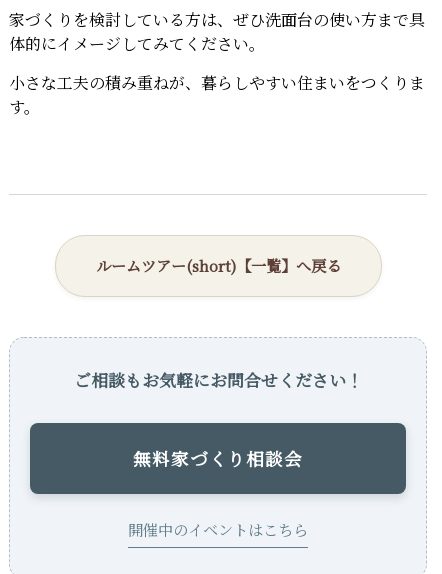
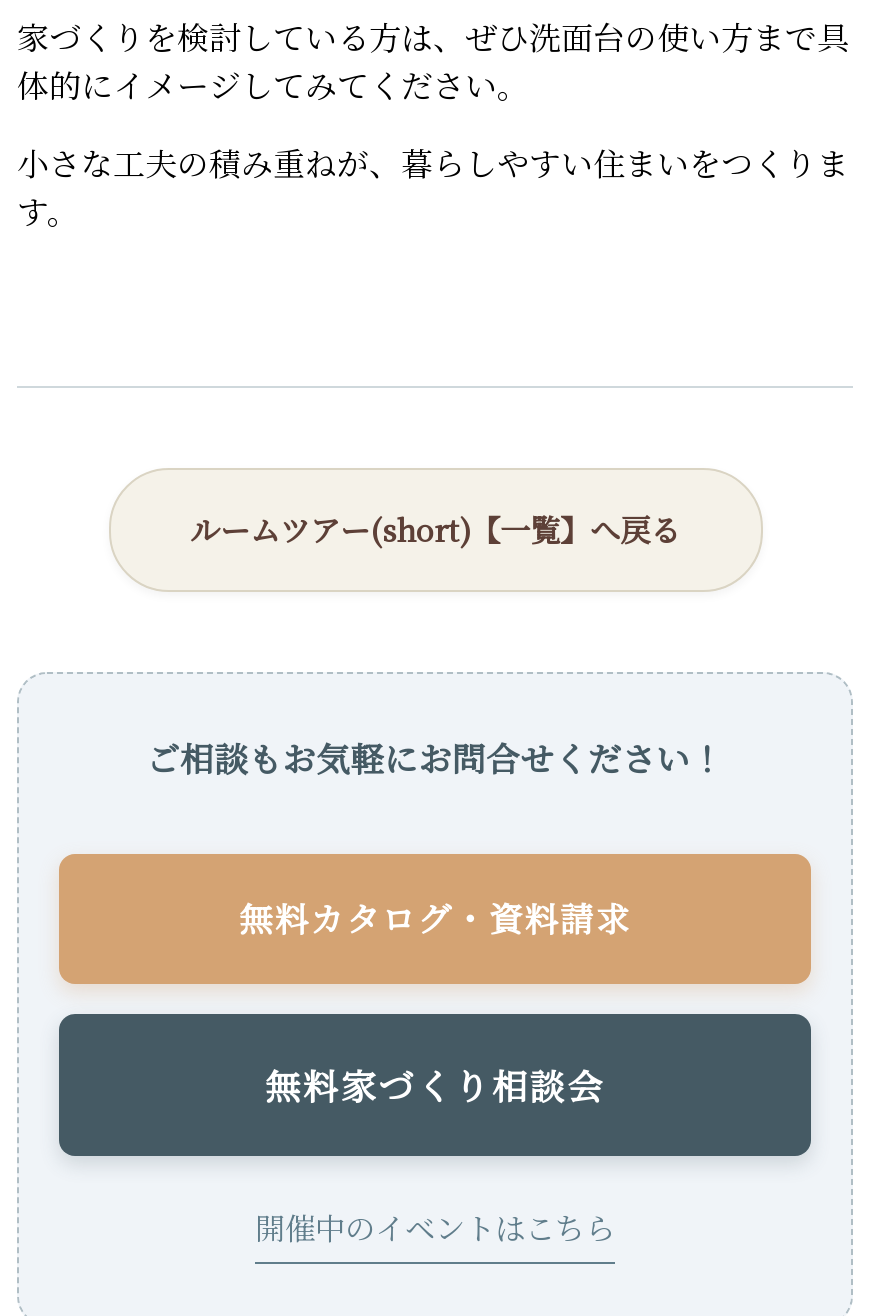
+ 無料カタログ・資料請求
